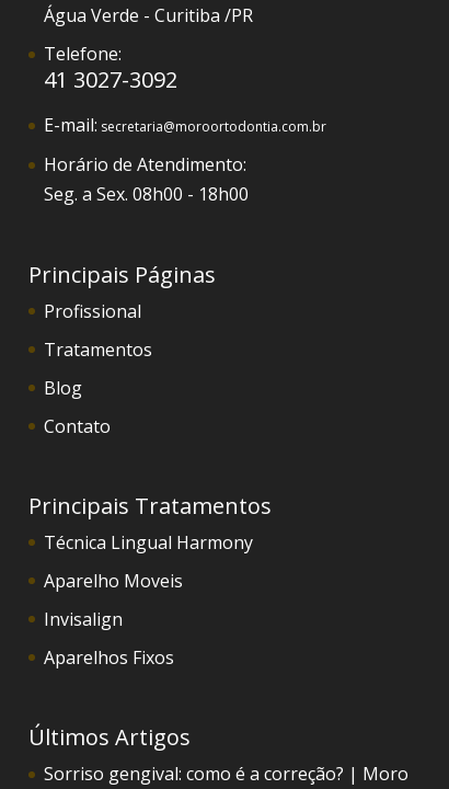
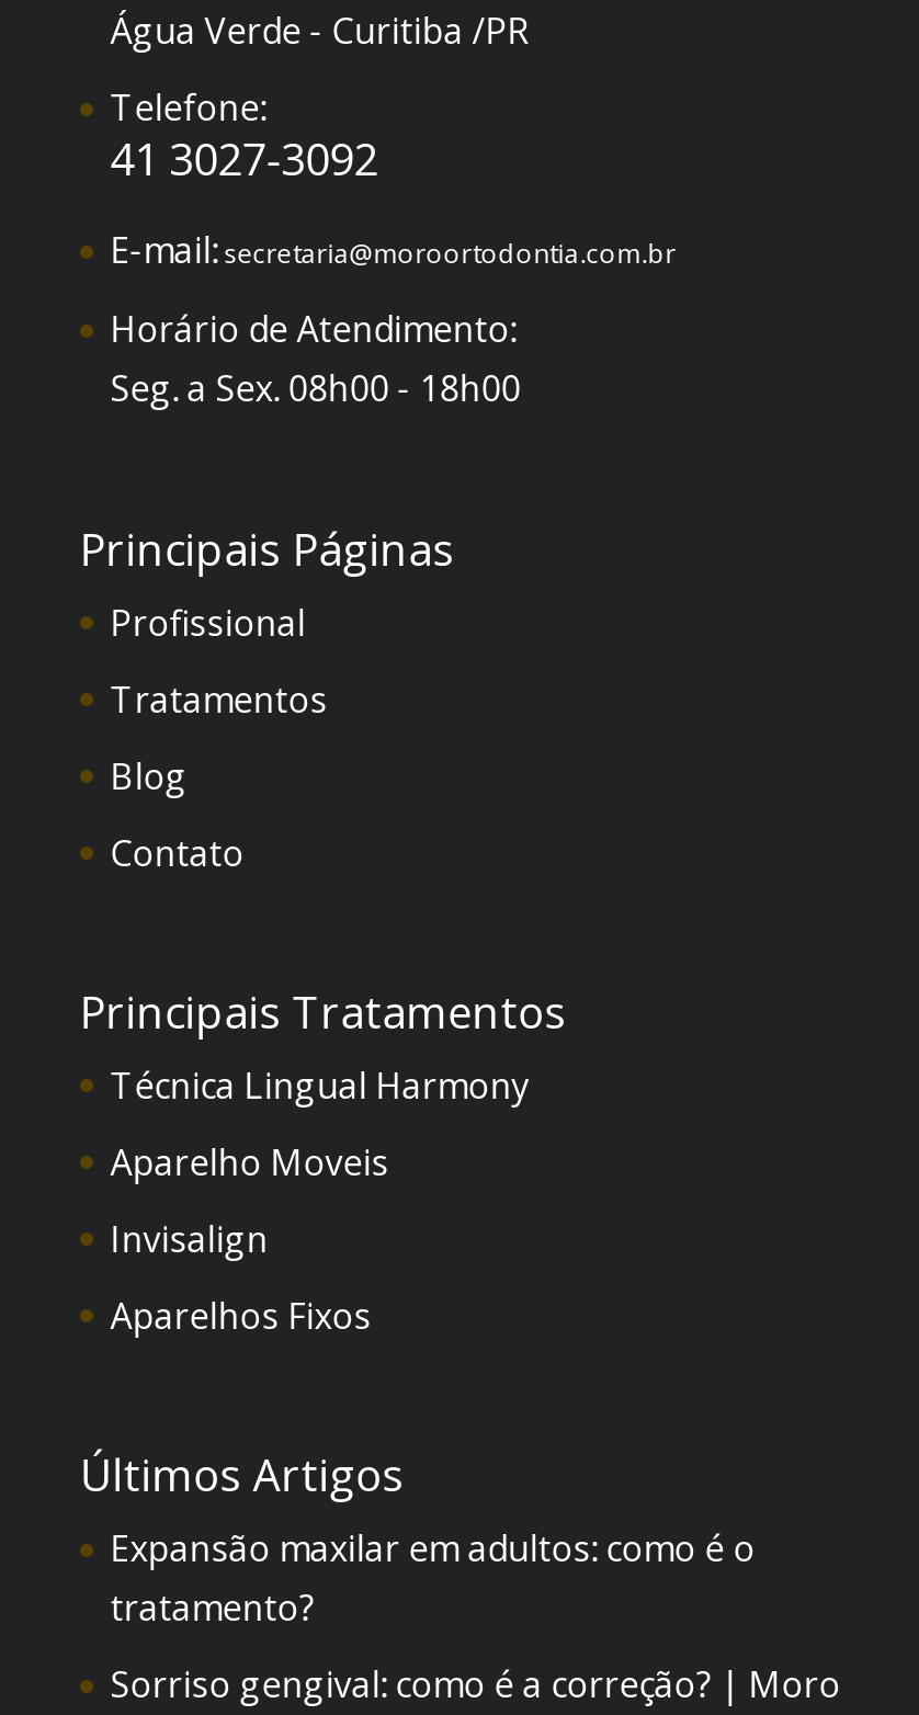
+ Expansão maxilar em adultos: como é o
+ tratamento?
